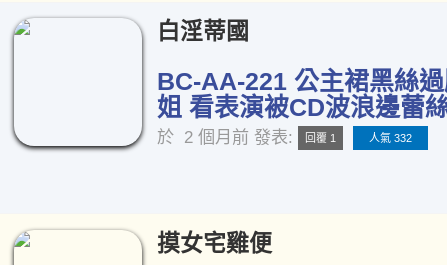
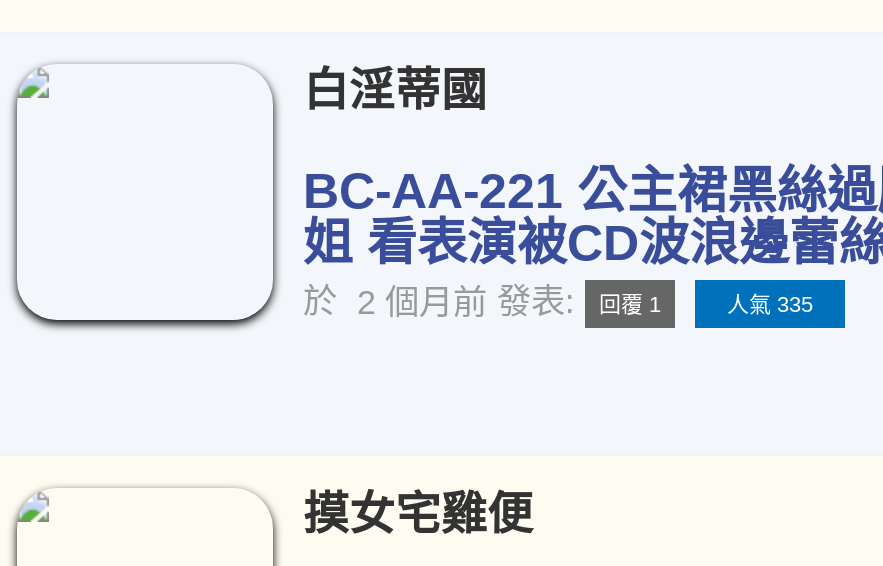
- 人氣 332
+ 人氣 335
